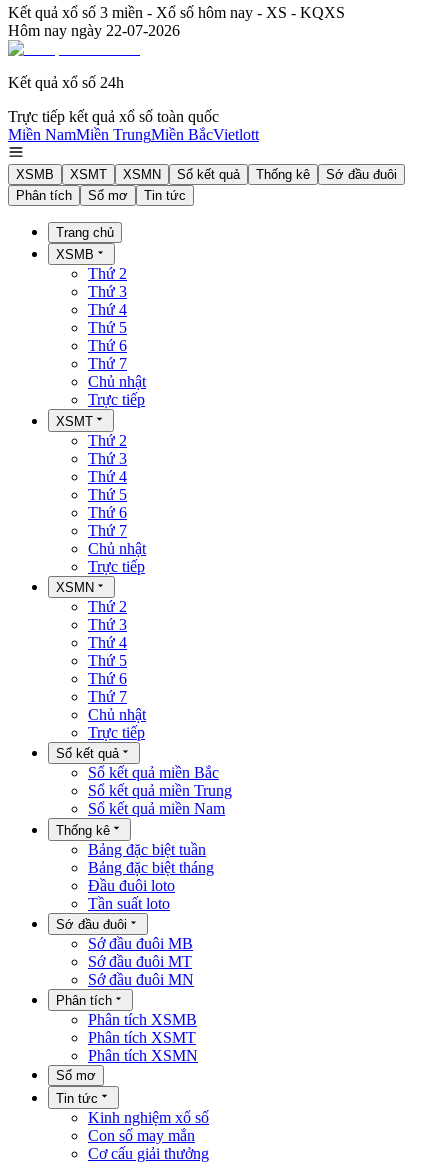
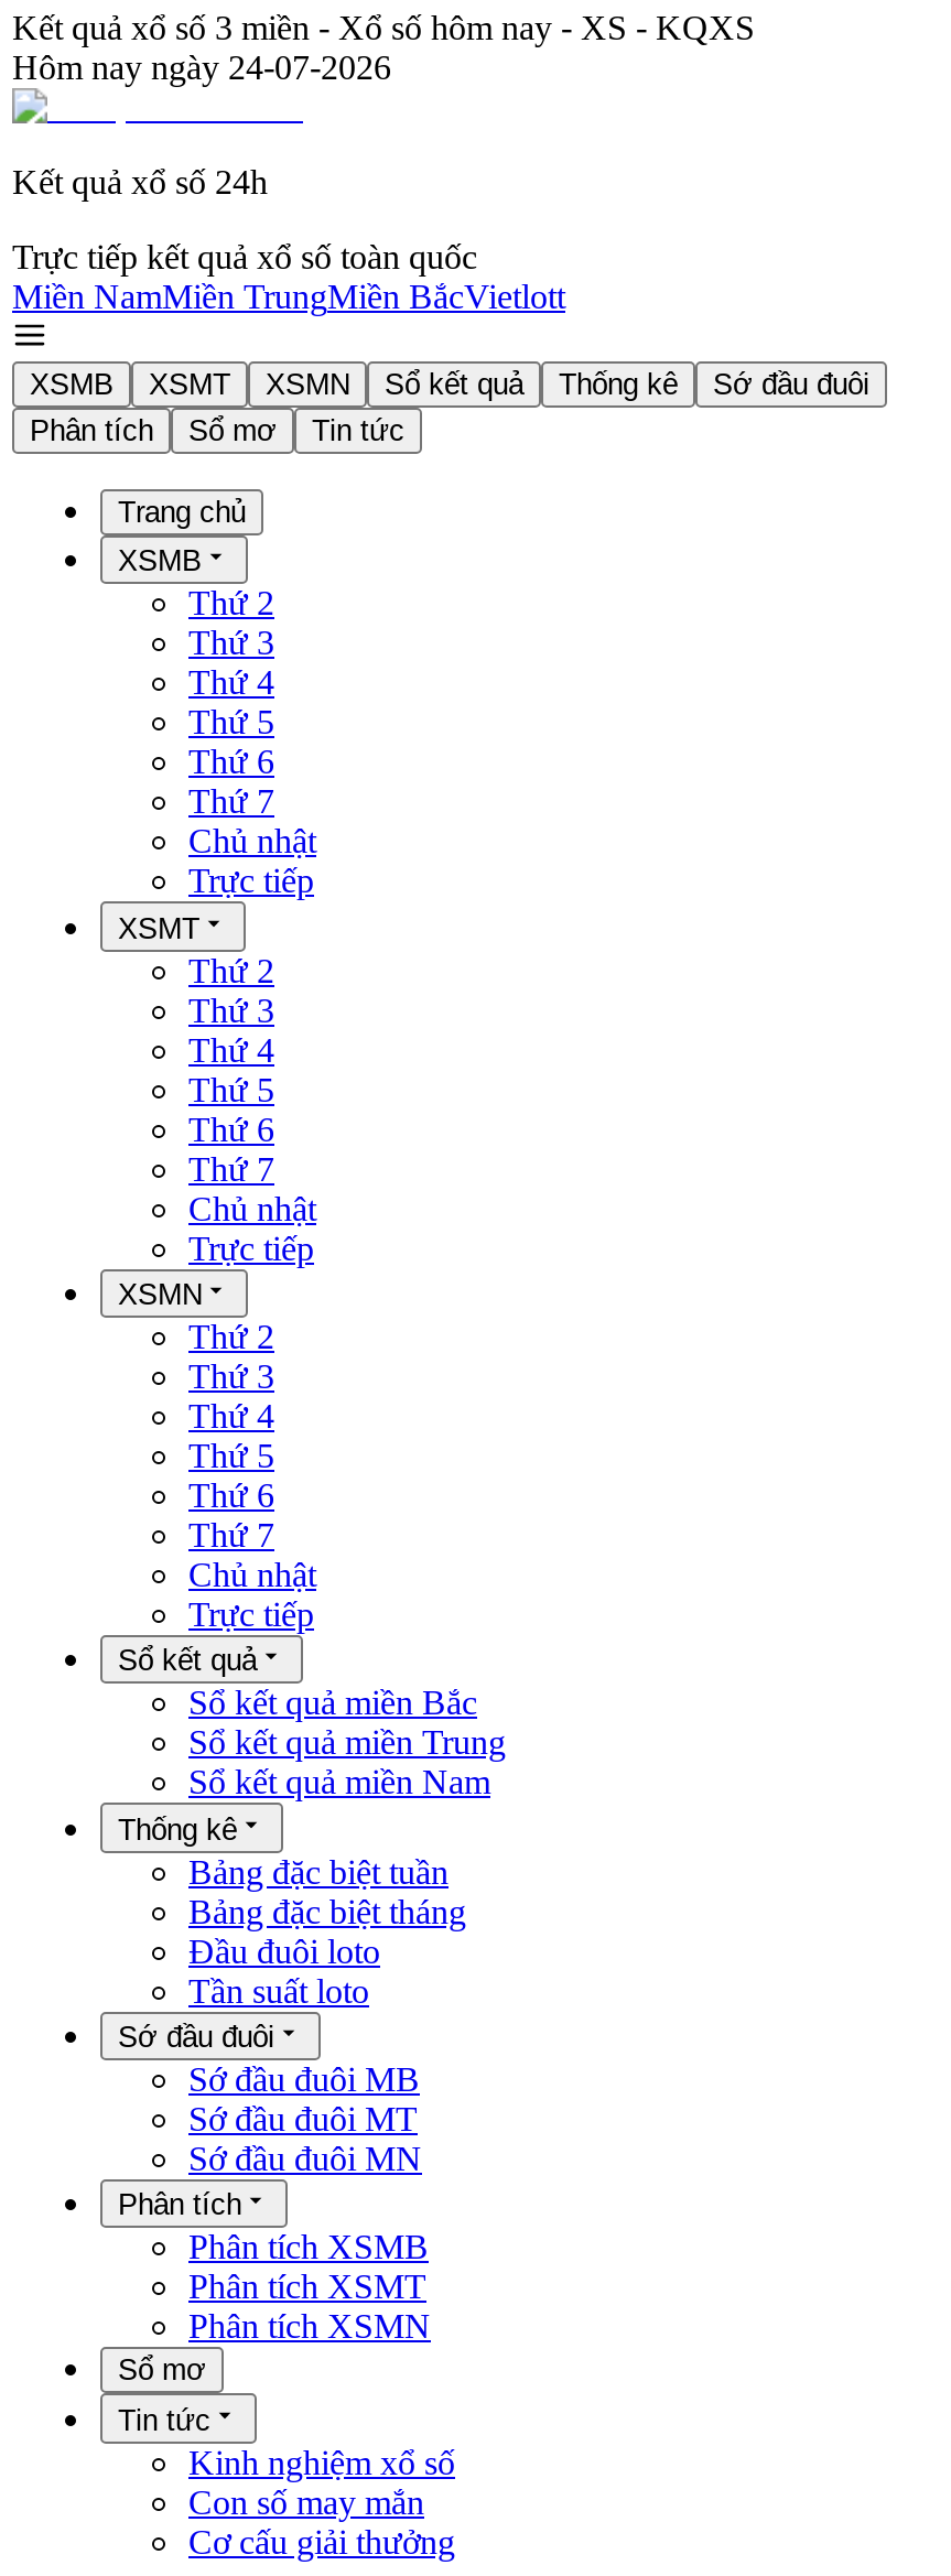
- Hôm nay ngày 22-07-2026
+ Hôm nay ngày 24-07-2026
